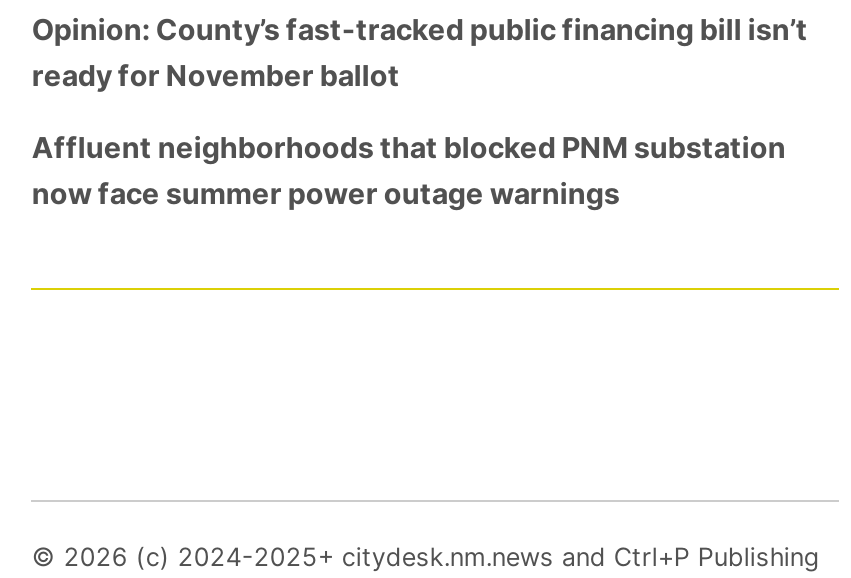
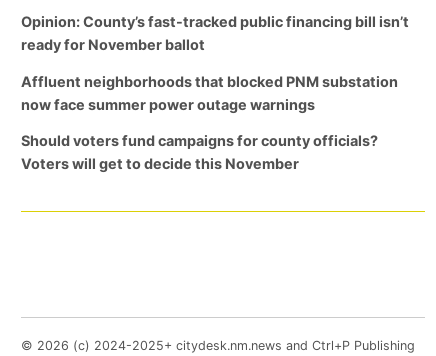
+ Should voters fund campaigns for county officials?
+ Voters will get to decide this November
